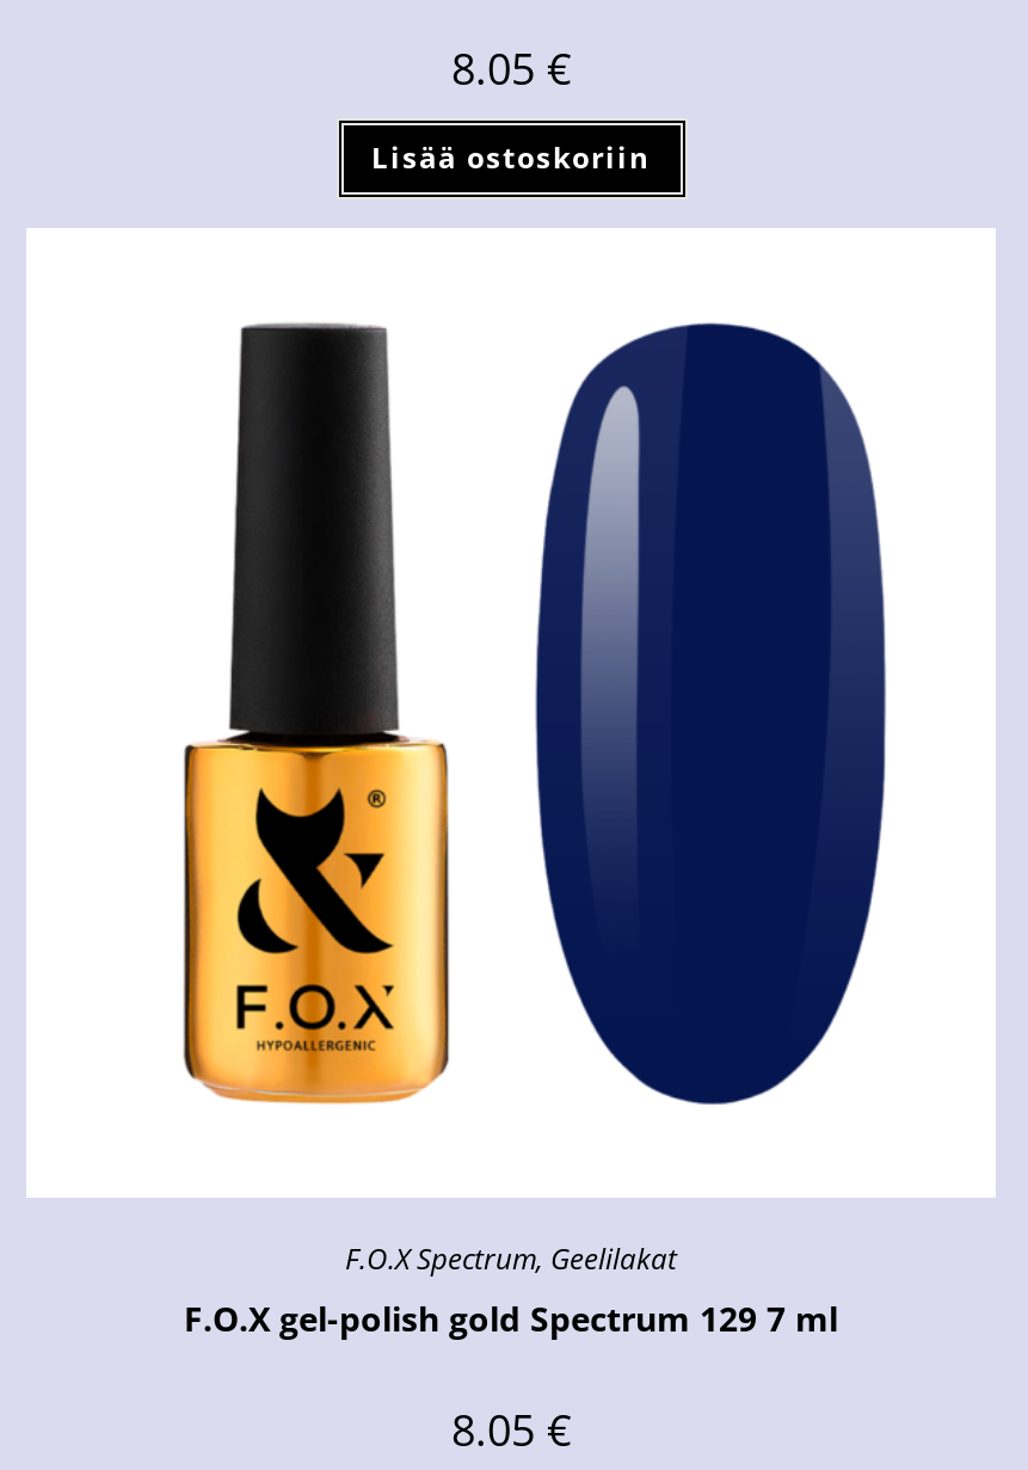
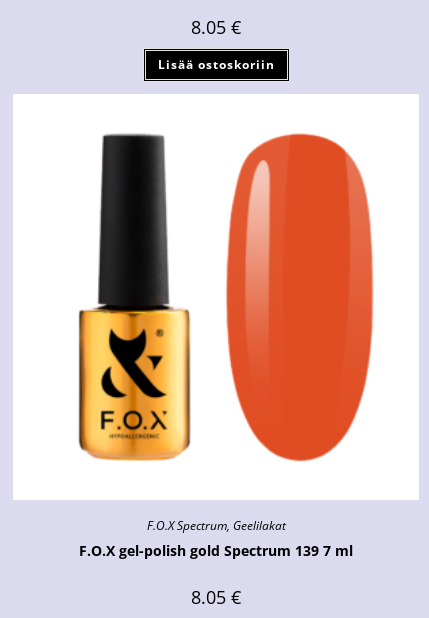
- [image]
+ [image]

- F.O.X gel-polish gold Spectrum 129 7 ml
+ F.O.X gel-polish gold Spectrum 139 7 ml
